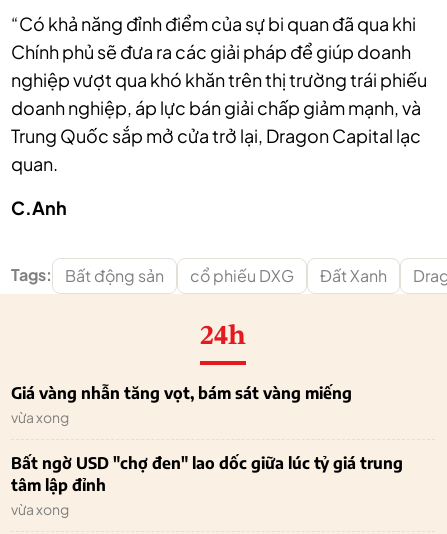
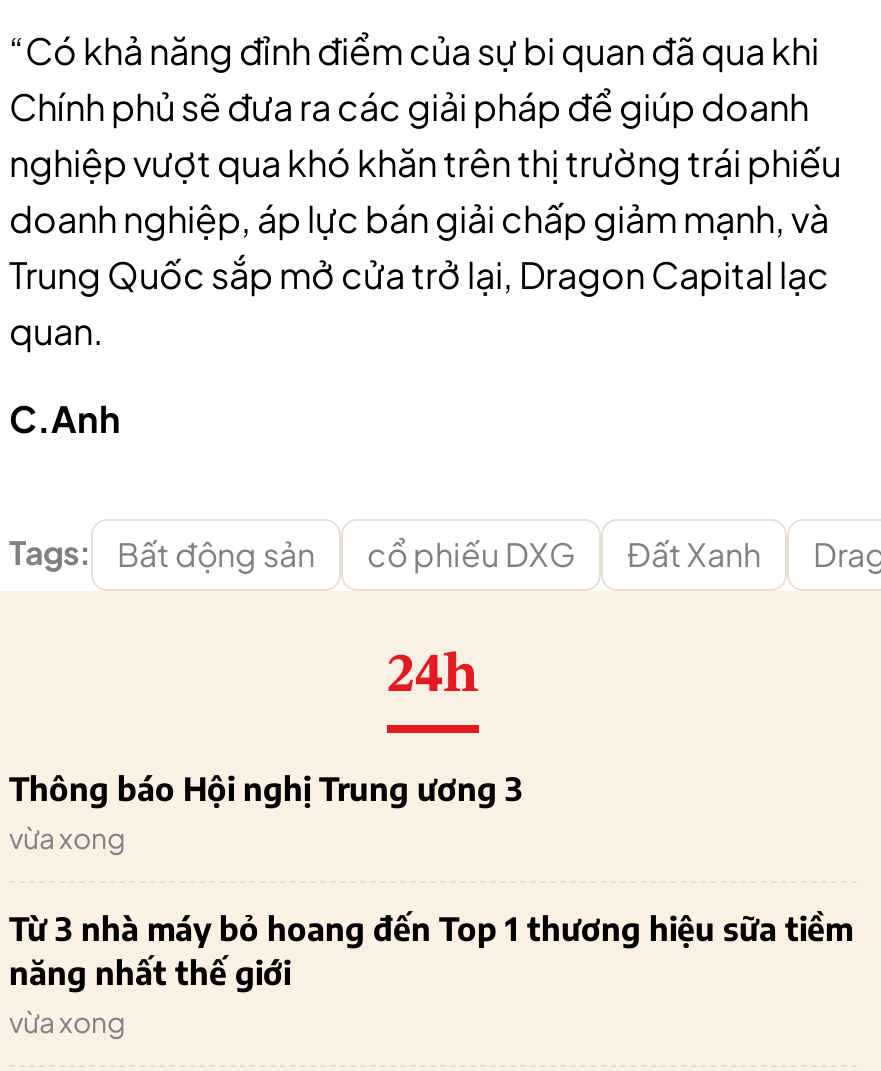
- Giá vàng nhẫn tăng vọt, bám sát vàng miếng
+ Thông báo Hội nghị Trung ương 3

- Bất ngờ USD "chợ đen" lao dốc giữa lúc tỷ giá trung
- tâm lập đỉnh
+ Từ 3 nhà máy bỏ hoang đến Top 1 thương hiệu sữa tiềm
+ năng nhất thế giới
